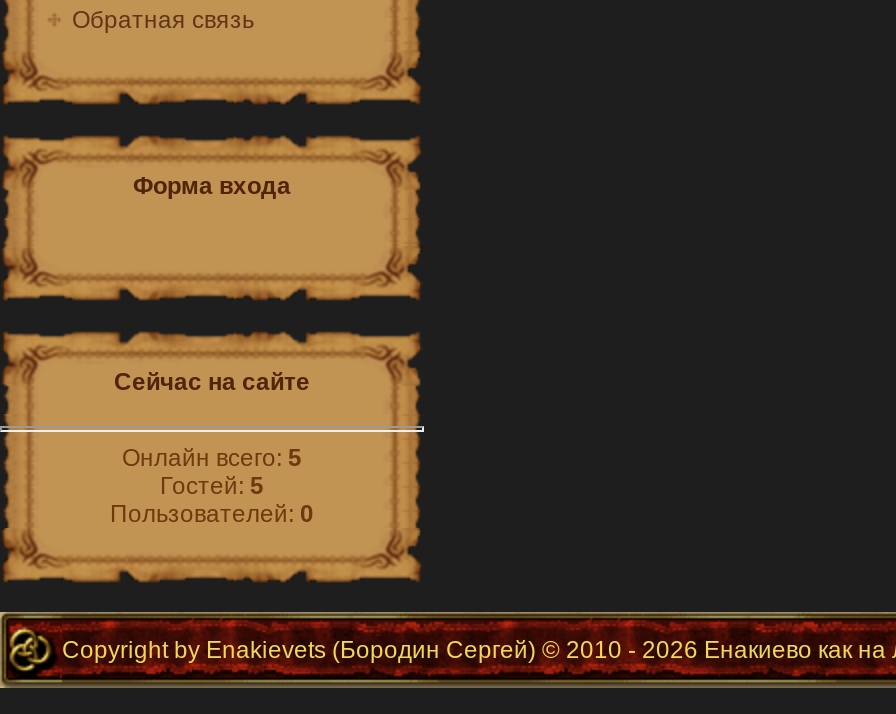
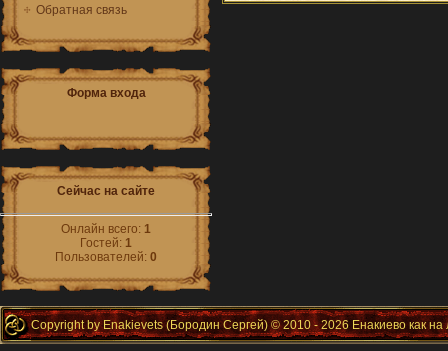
- Онлайн всего: 5
+ Онлайн всего: 1

- Гостей: 5
+ Гостей: 1
